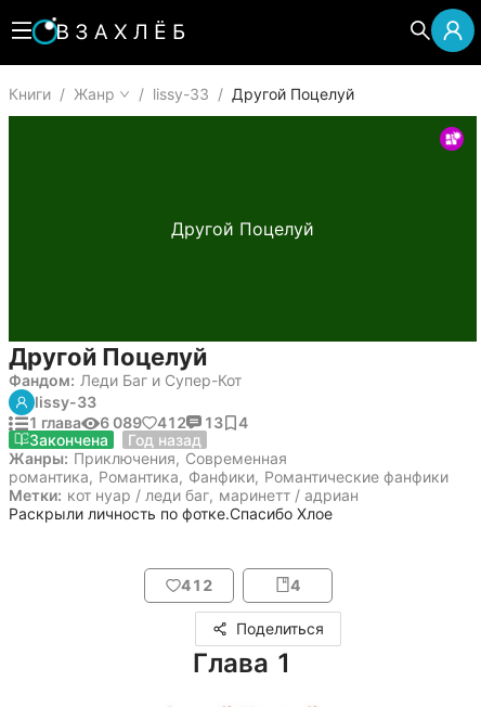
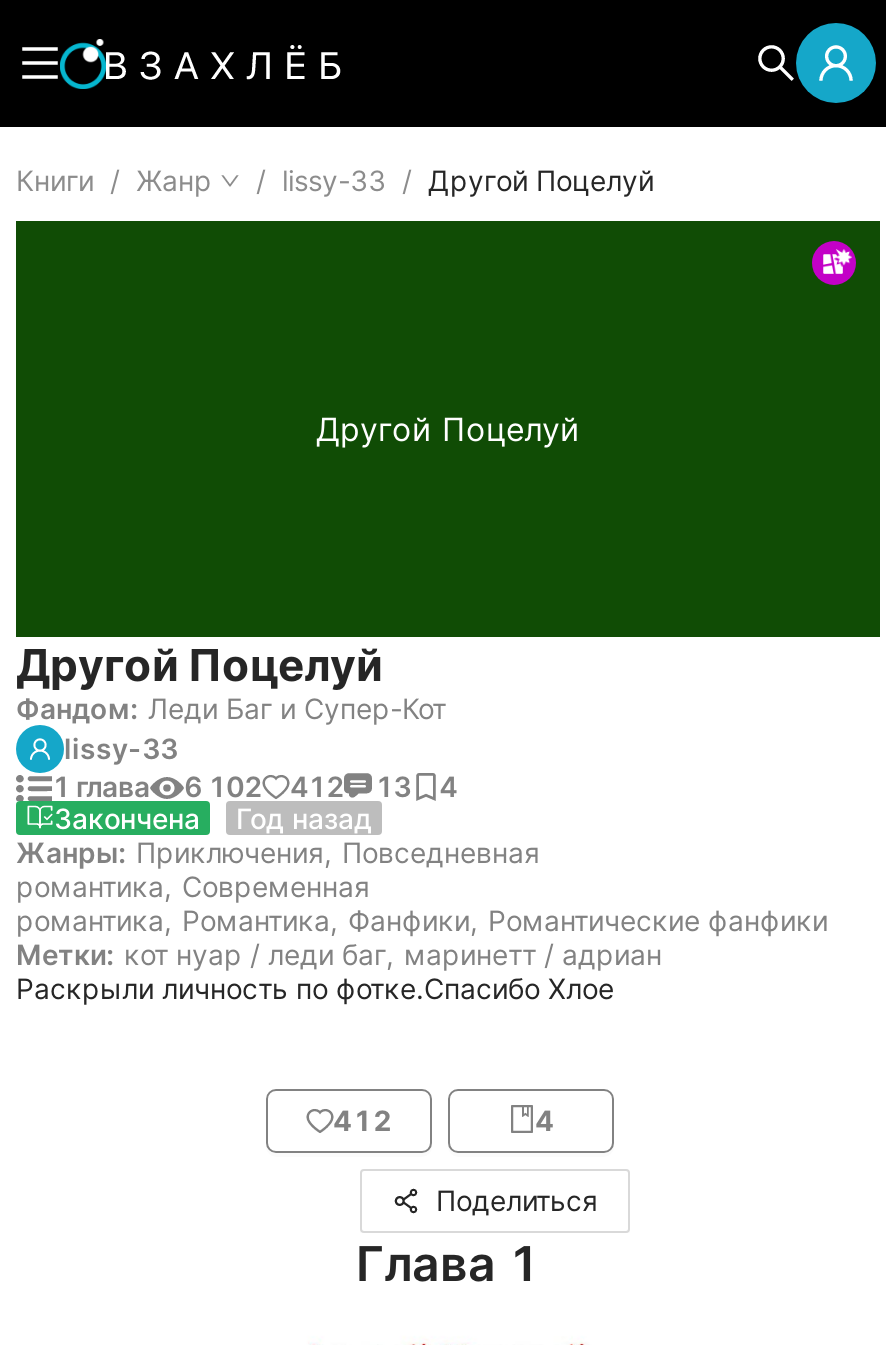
- 6 089
+ 6 102

- Жанры: Приключения, Современная
+ Жанры: Приключения, Повседневная
+ романтика, Современная
